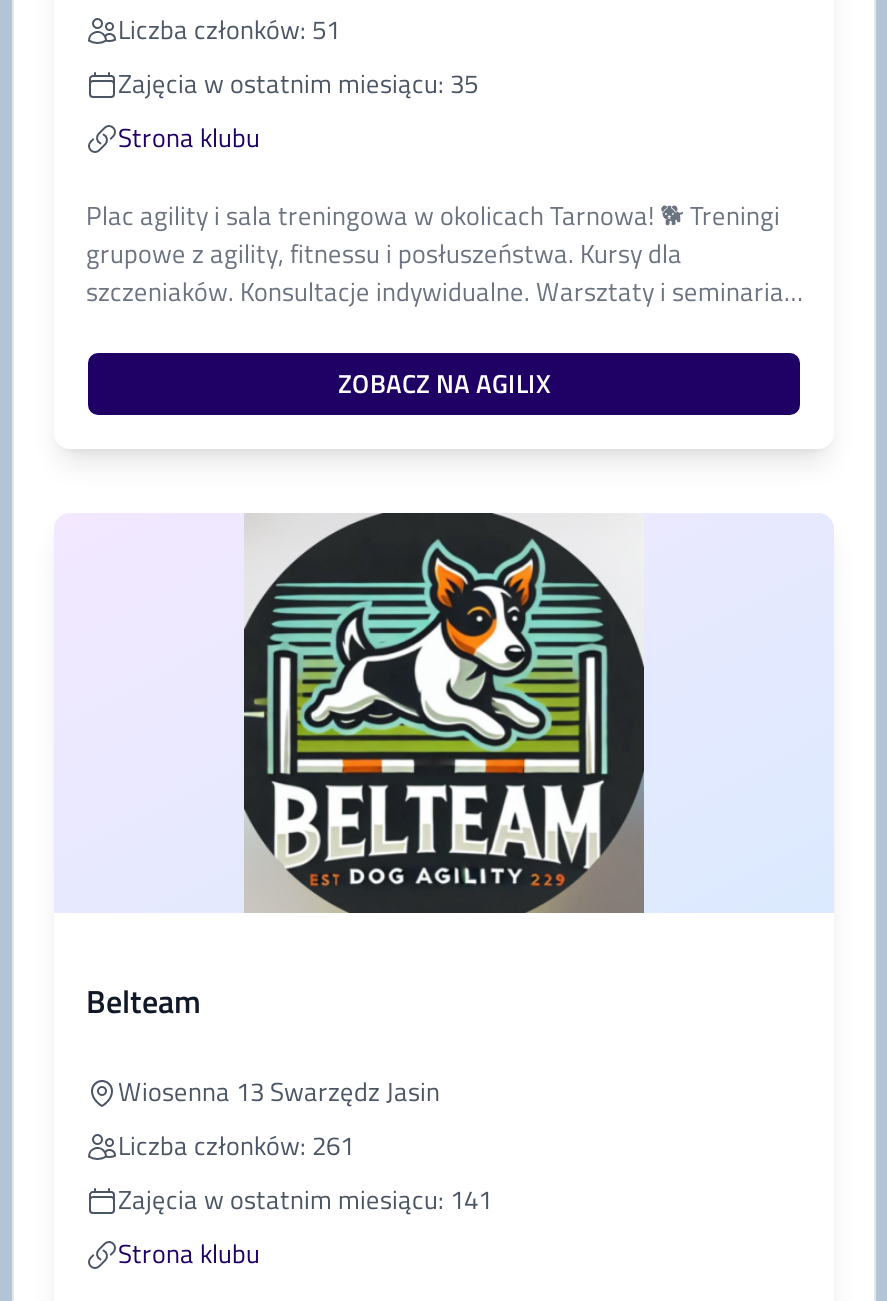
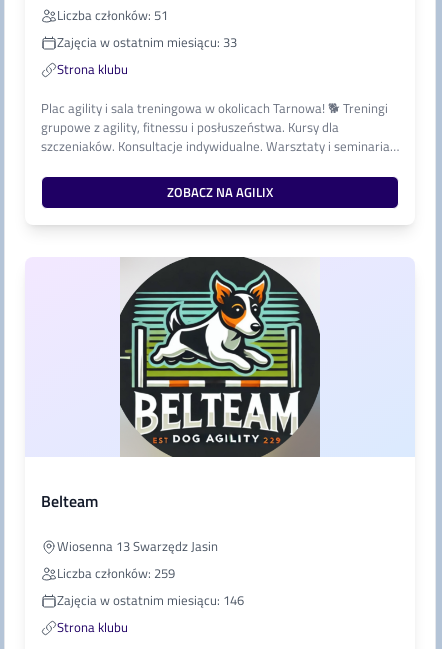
- Zajęcia w ostatnim miesiącu: 35
+ Zajęcia w ostatnim miesiącu: 33

- Liczba członków: 261
+ Liczba członków: 259

- Zajęcia w ostatnim miesiącu: 141
+ Zajęcia w ostatnim miesiącu: 146
